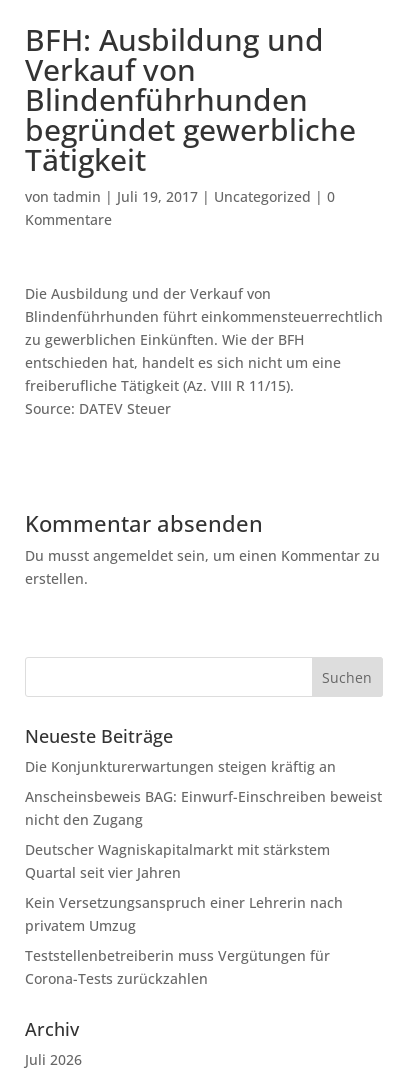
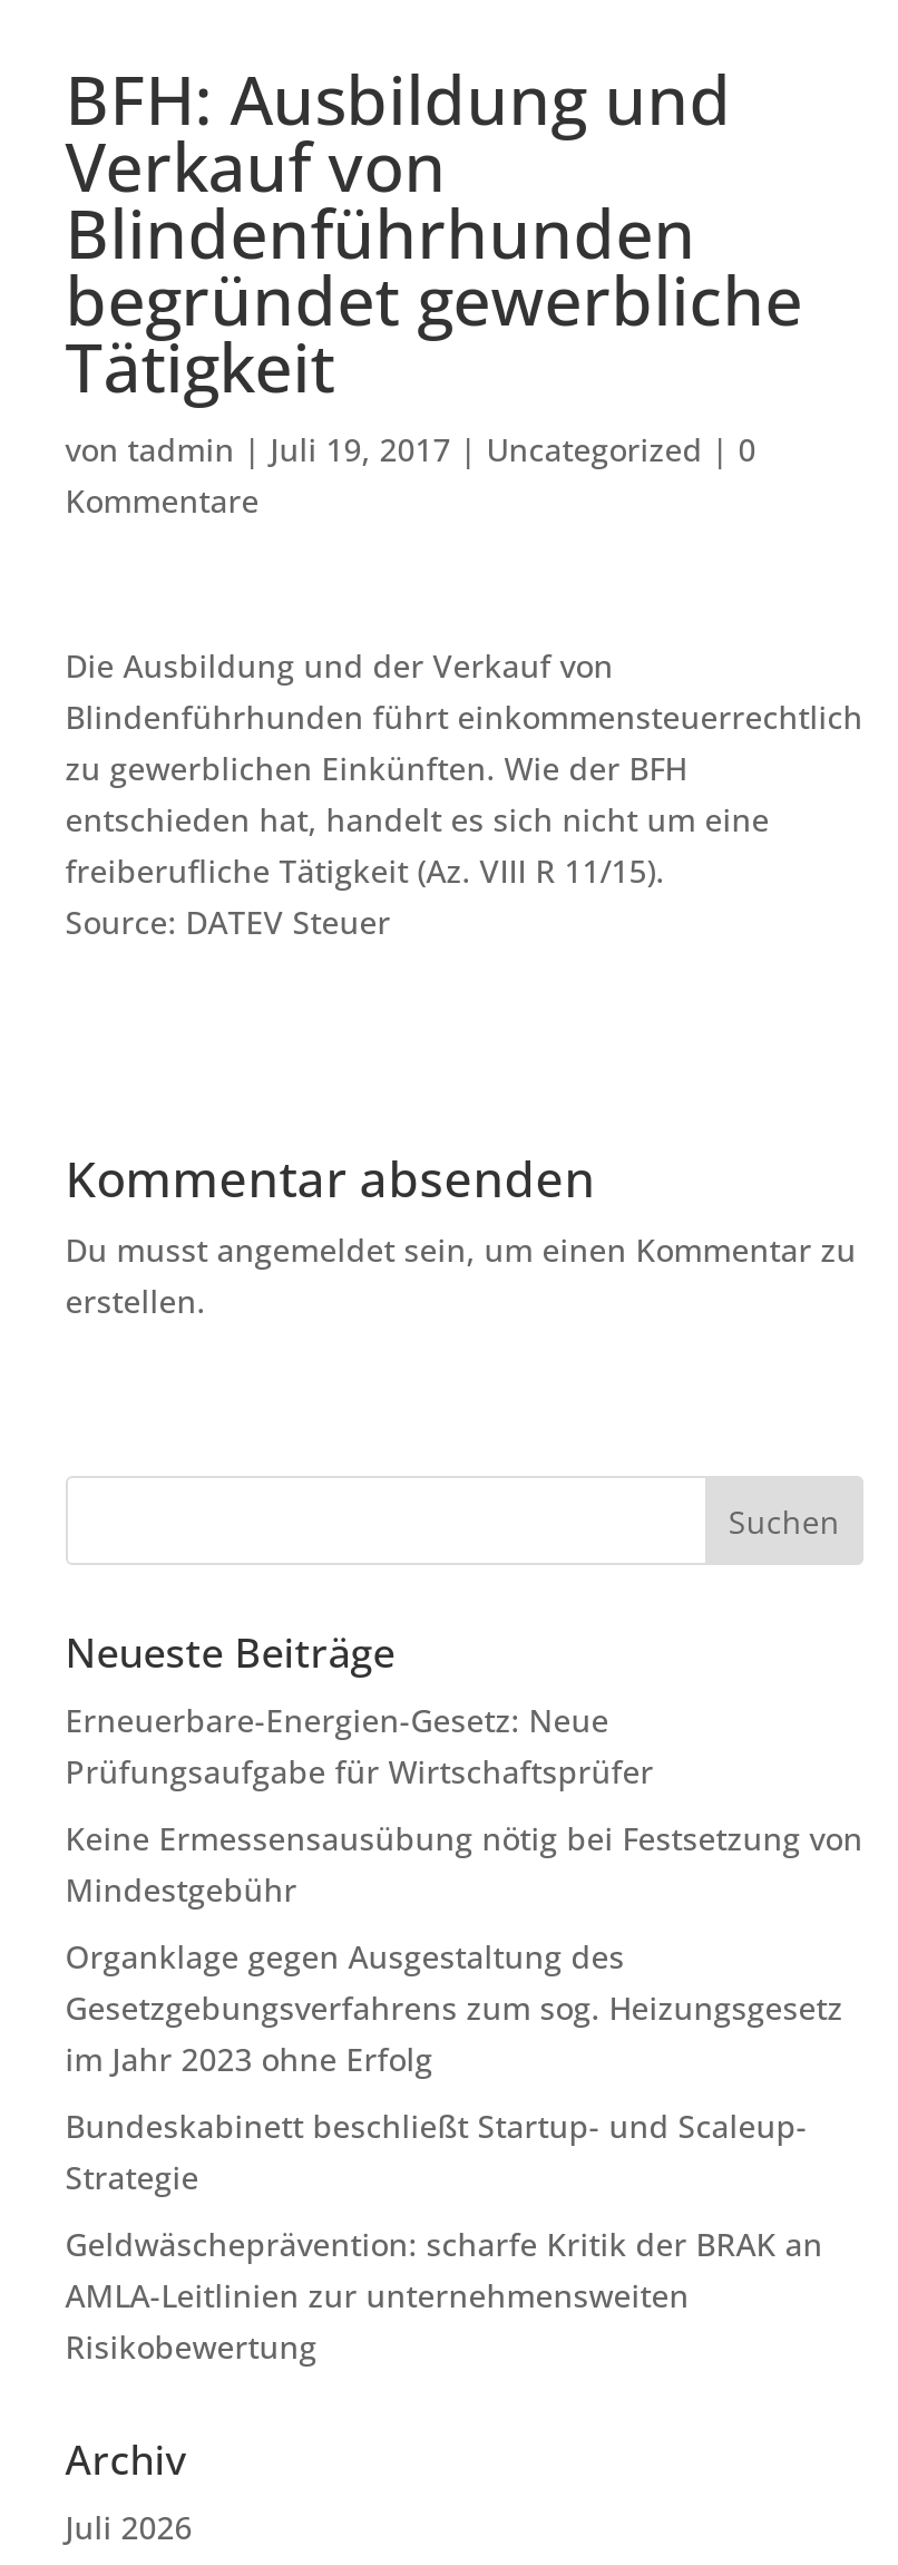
- Die Konjunkturerwartungen steigen kräftig an
+ Erneuerbare-Energien-Gesetz: Neue
+ Prüfungsaufgabe für Wirtschaftsprüfer

- Anscheinsbeweis BAG: Einwurf-Einschreiben beweist
- nicht den Zugang
+ Keine Ermessensausübung nötig bei Festsetzung von
+ Mindestgebühr

- Deutscher Wagniskapitalmarkt mit stärkstem
- Quartal seit vier Jahren
+ Organklage gegen Ausgestaltung des
+ Gesetzgebungsverfahrens zum sog. Heizungsgesetz
+ im Jahr 2023 ohne Erfolg

- Kein Versetzungsanspruch einer Lehrerin nach
- privatem Umzug
+ Bundeskabinett beschließt Startup- und Scaleup-
+ Strategie

- Teststellenbetreiberin muss Vergütungen für
- Corona-Tests zurückzahlen
+ Geldwäscheprävention: scharfe Kritik der BRAK an
+ AMLA-Leitlinien zur unternehmensweiten
+ Risikobewertung
